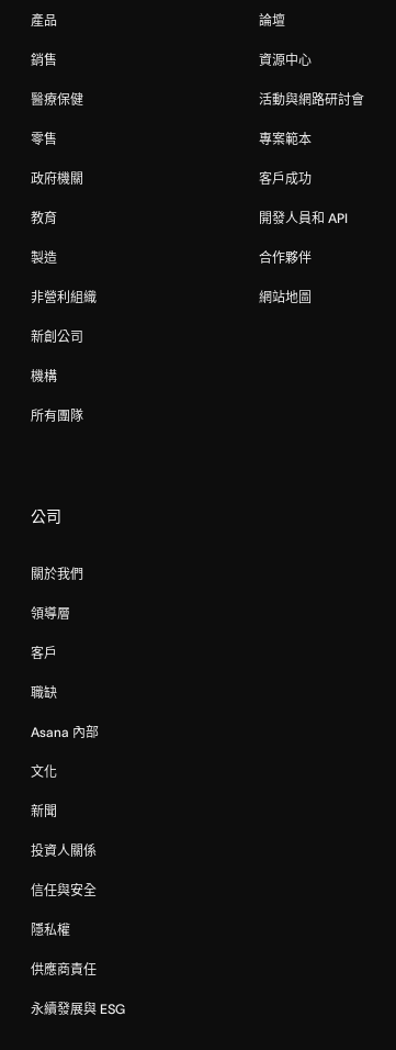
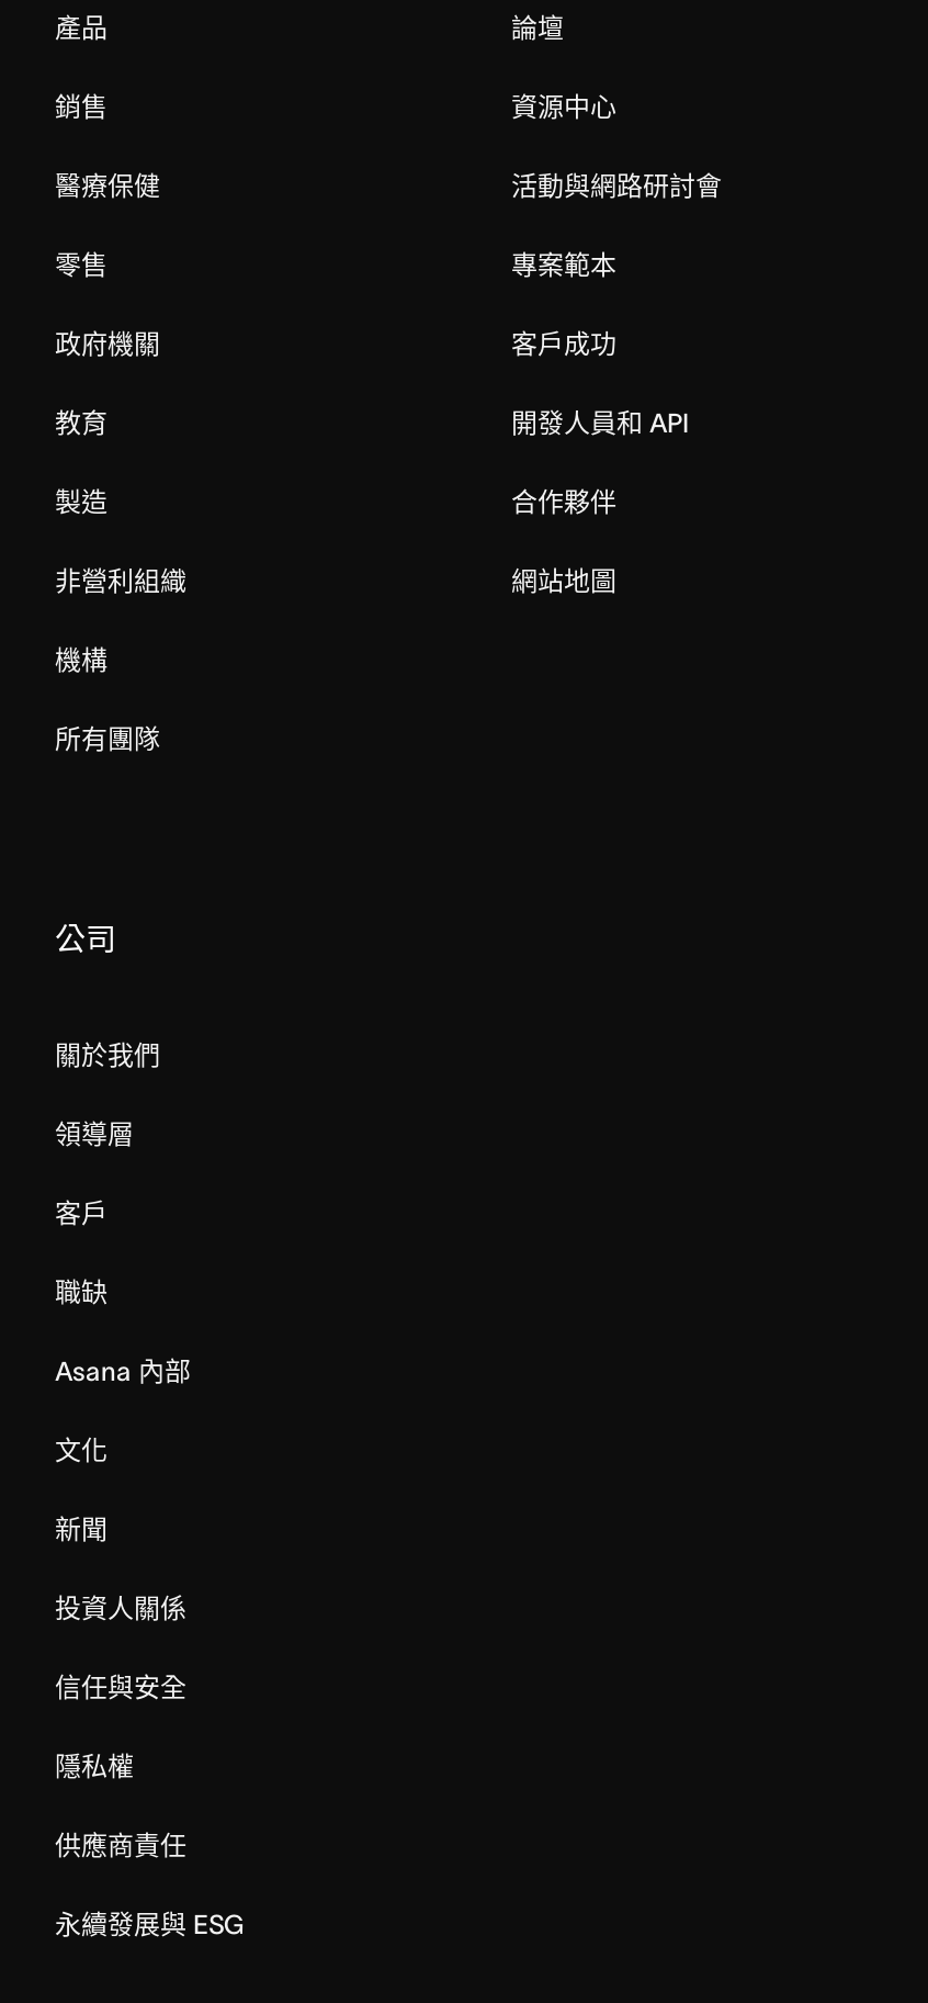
- 新創公司
